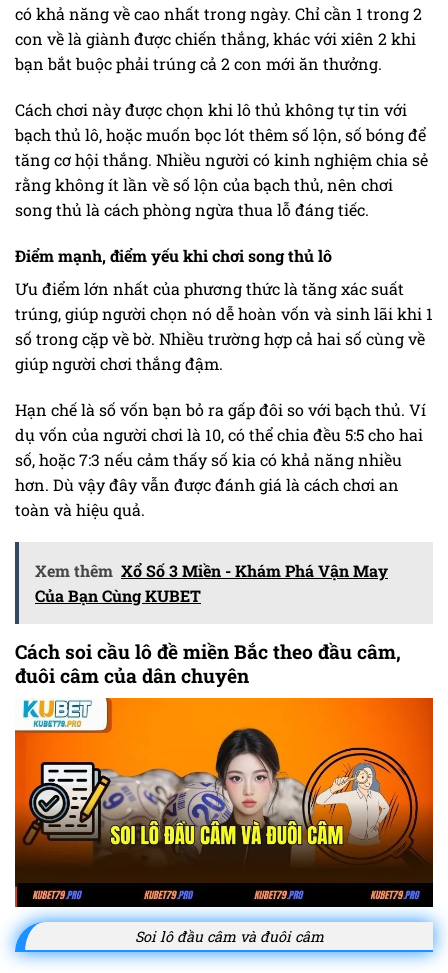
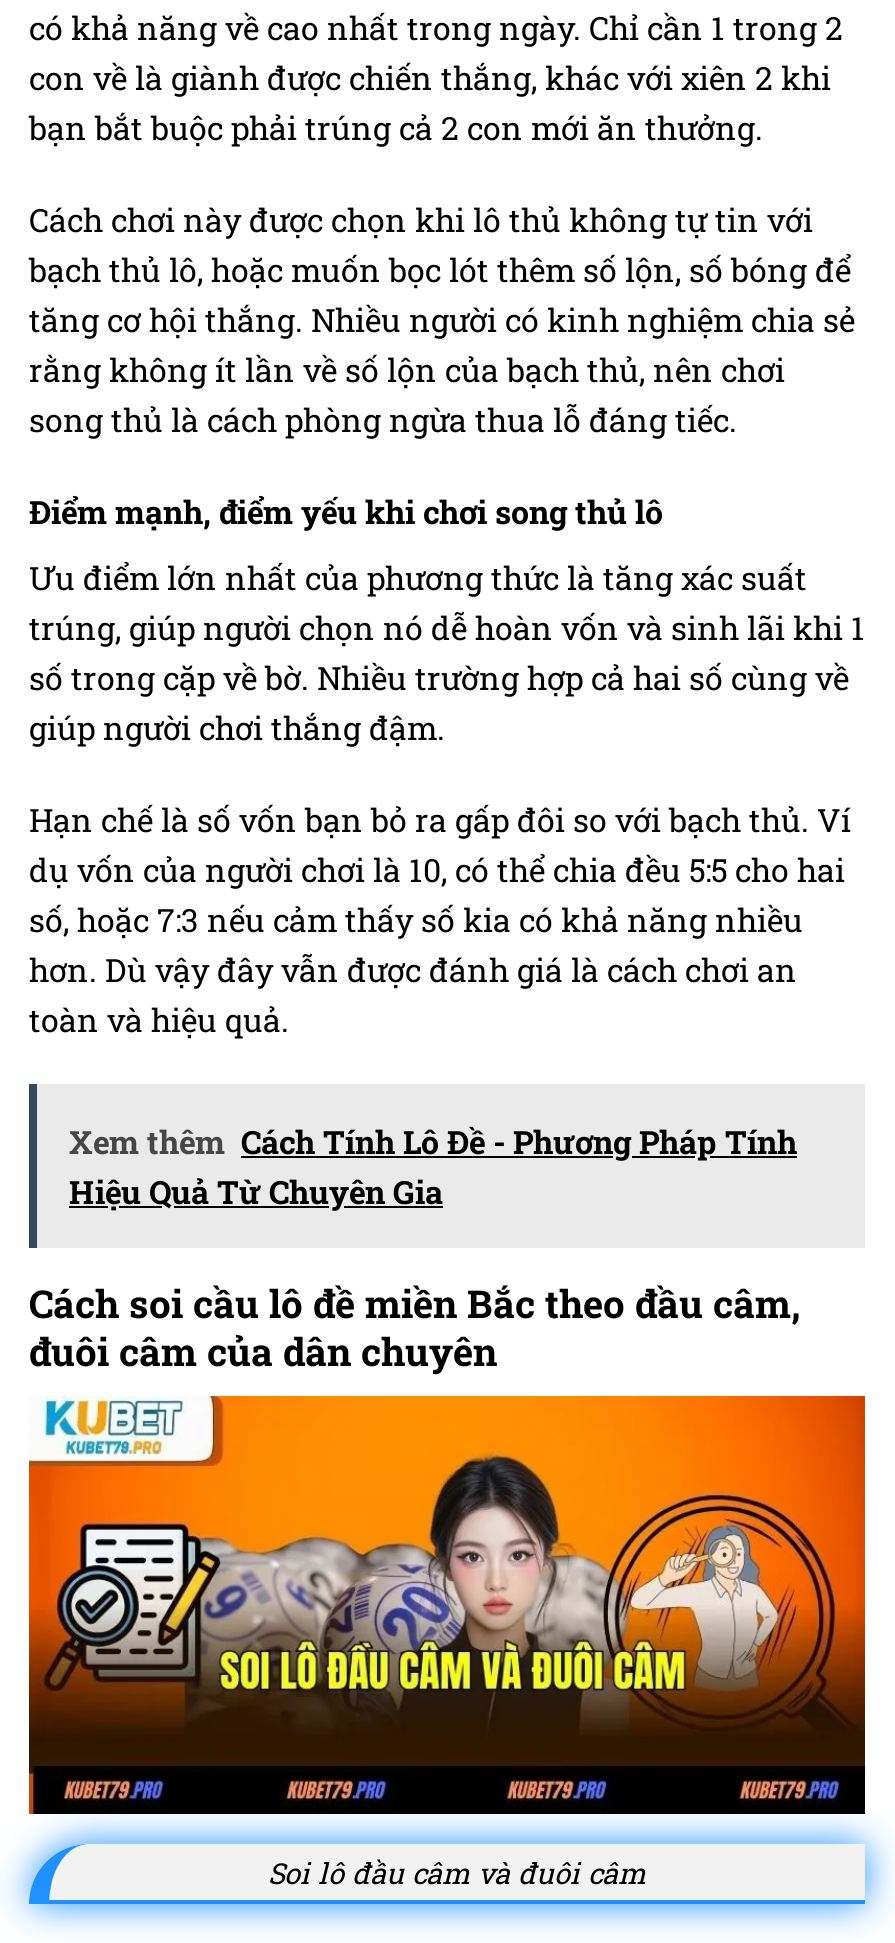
- Xem thêm Xổ Số 3 Miền - Khám Phá Vận May
- Của Bạn Cùng KUBET
+ Xem thêm Cách Tính Lô Đề - Phương Pháp Tính
+ Hiệu Quả Từ Chuyên Gia
